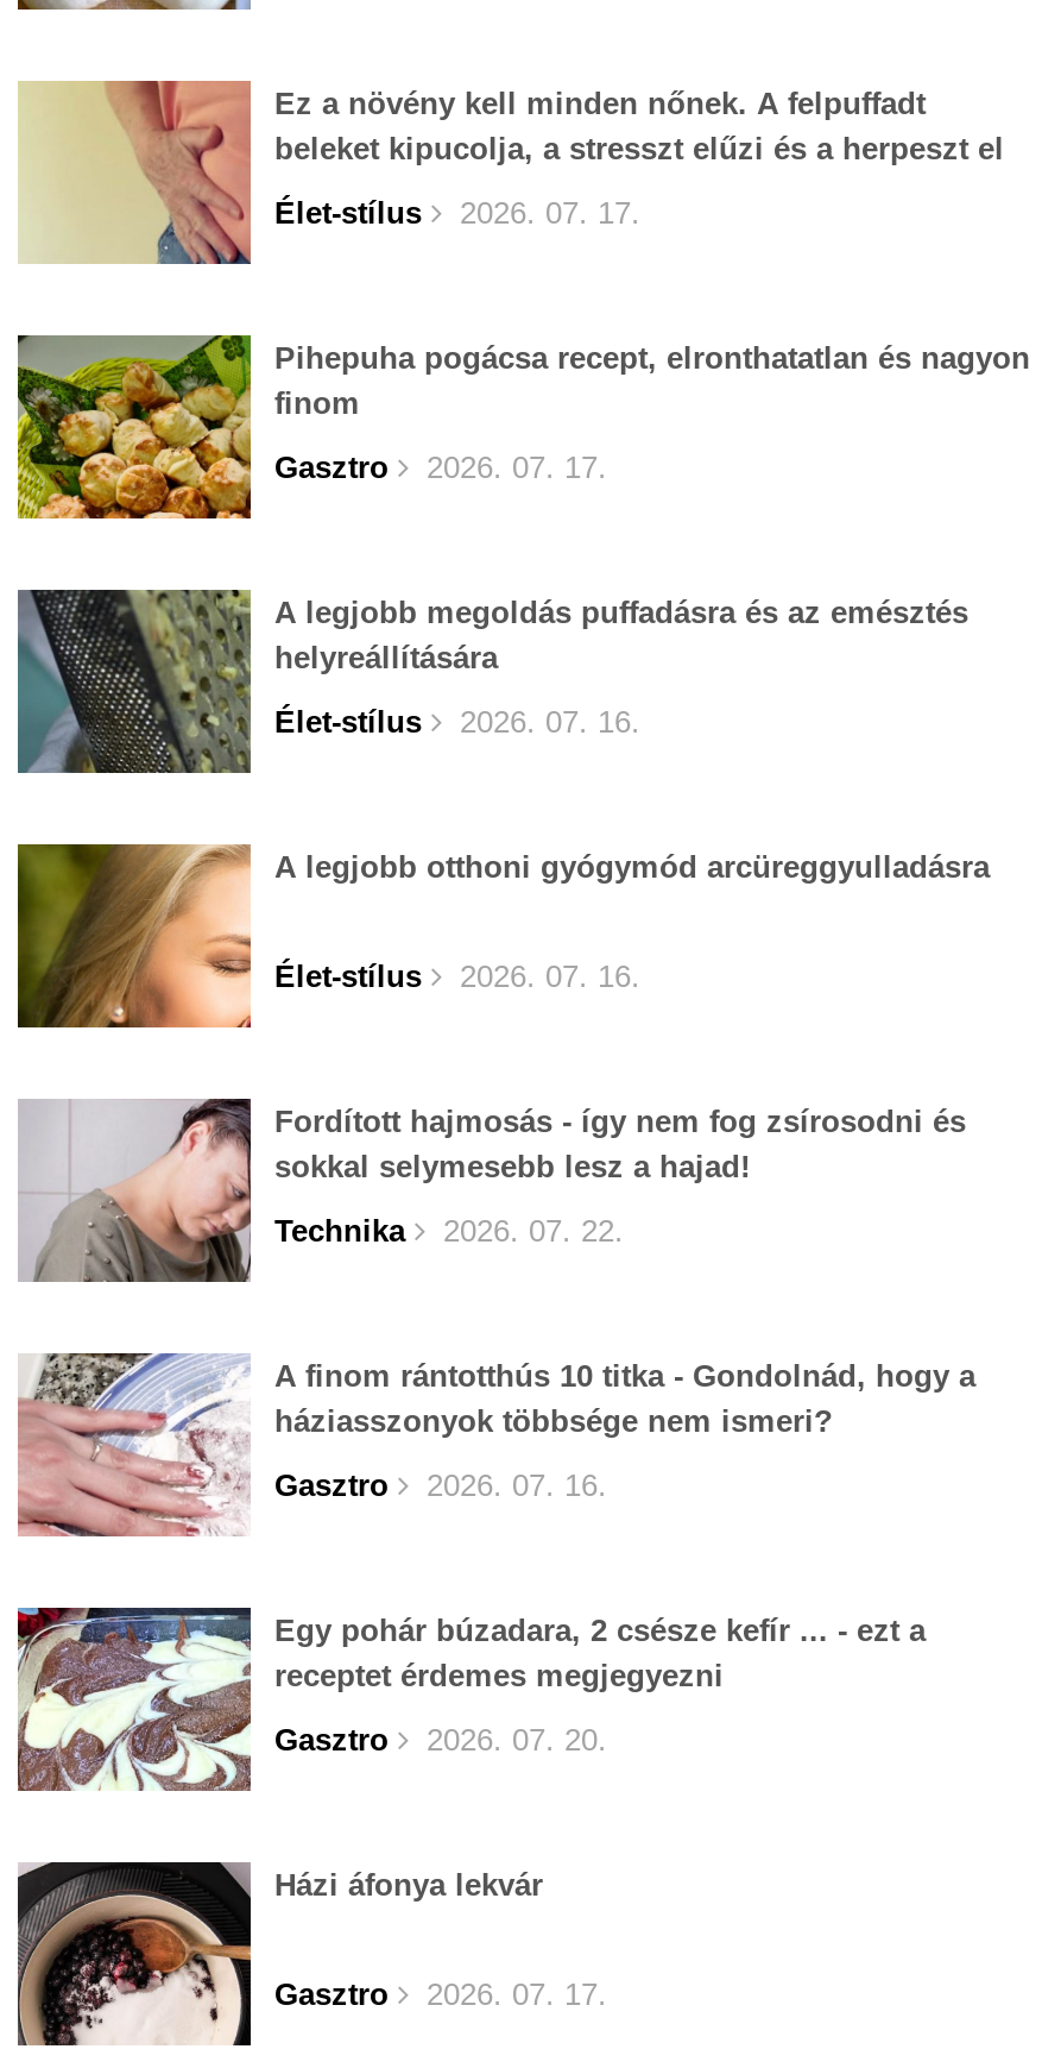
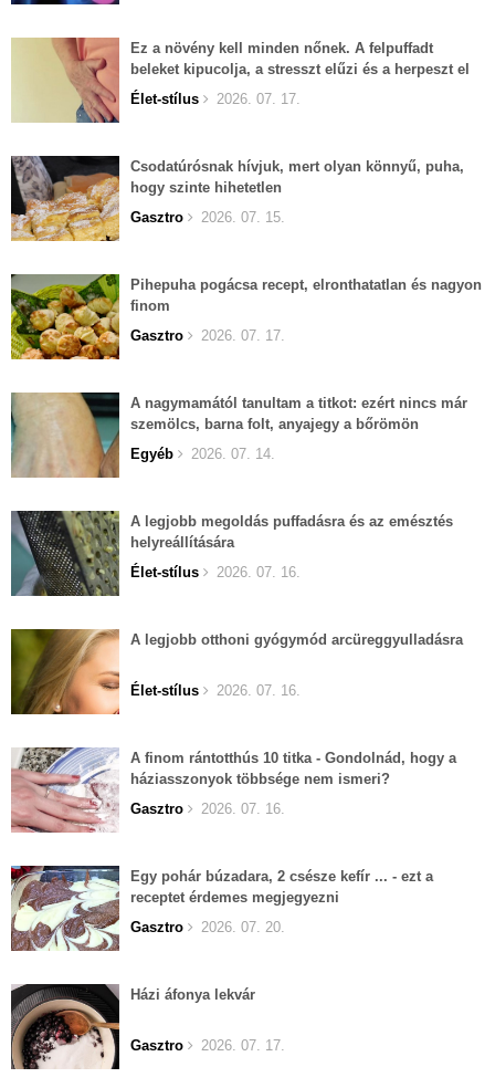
+ [image]
+ Csodatúrósnak hívjuk, mert olyan könnyű, puha,
+ hogy szinte hihetetlen
+ Gasztro
+ 2026. 07. 15.

+ [image]
+ A nagymamától tanultam a titkot: ezért nincs már
+ szemölcs, barna folt, anyajegy a bőrömön
+ Egyéb
+ 2026. 07. 14.

moved down: [image] | A legjobb megoldás puffadásra és az emésztés | helyreállítására | Élet-stílus | 2026. 07. 16. | A legjobb otthoni gyógymód arcüreggyulladásra | Élet-stílus | 2026. 07. 16.

- [image]
- Fordított hajmosás - így nem fog zsírosodni és
- sokkal selymesebb lesz a hajad!
- Technika
- 2026. 07. 22.
